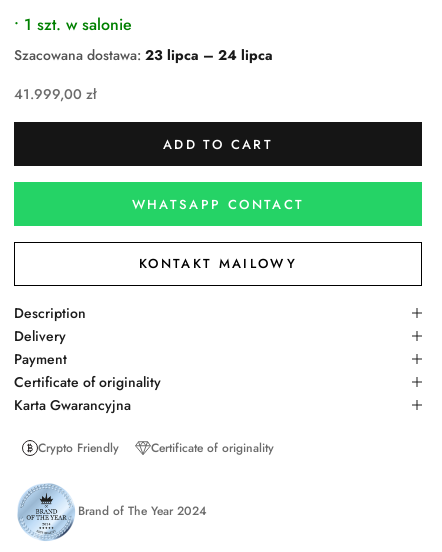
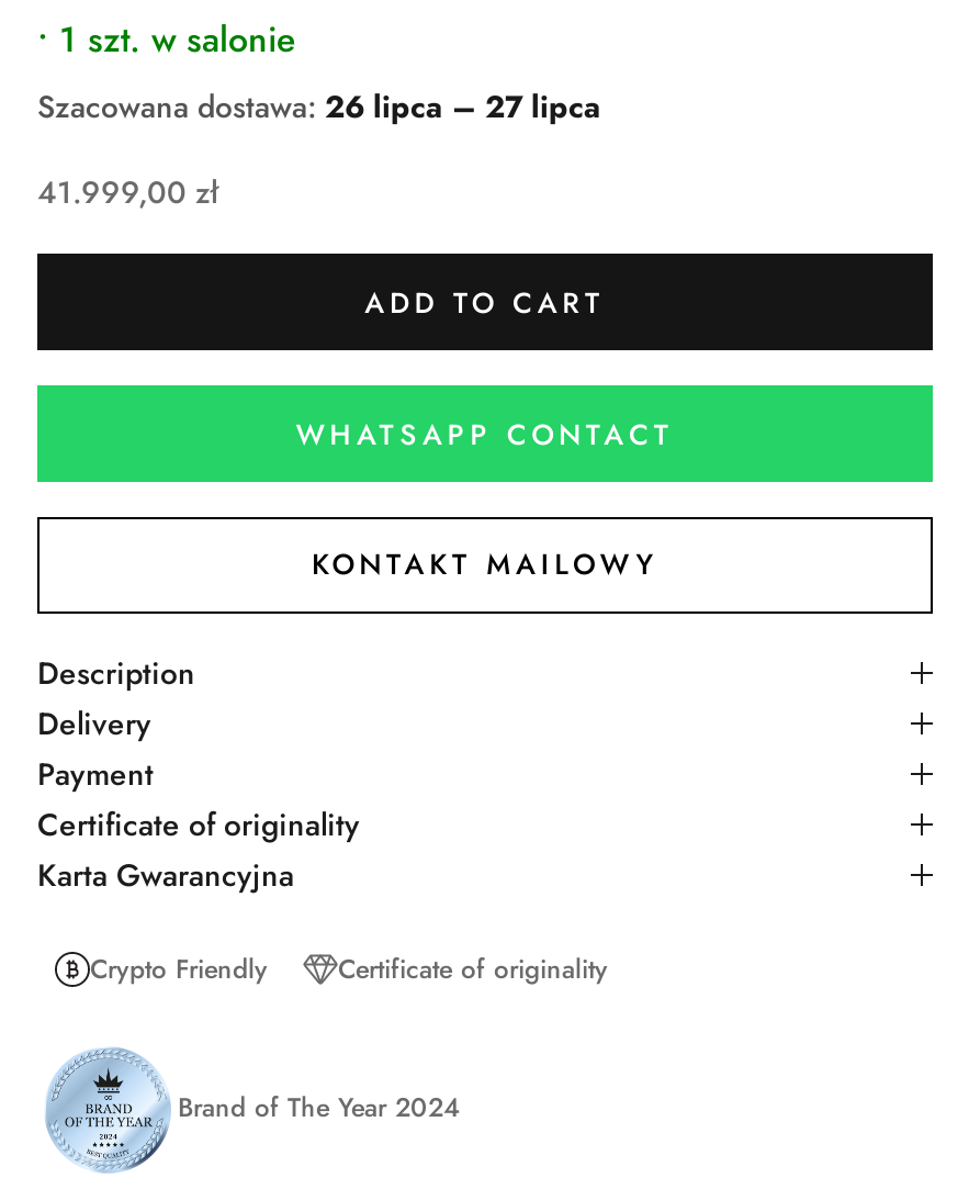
- Szacowana dostawa: 23 lipca – 24 lipca
+ Szacowana dostawa: 26 lipca – 27 lipca
